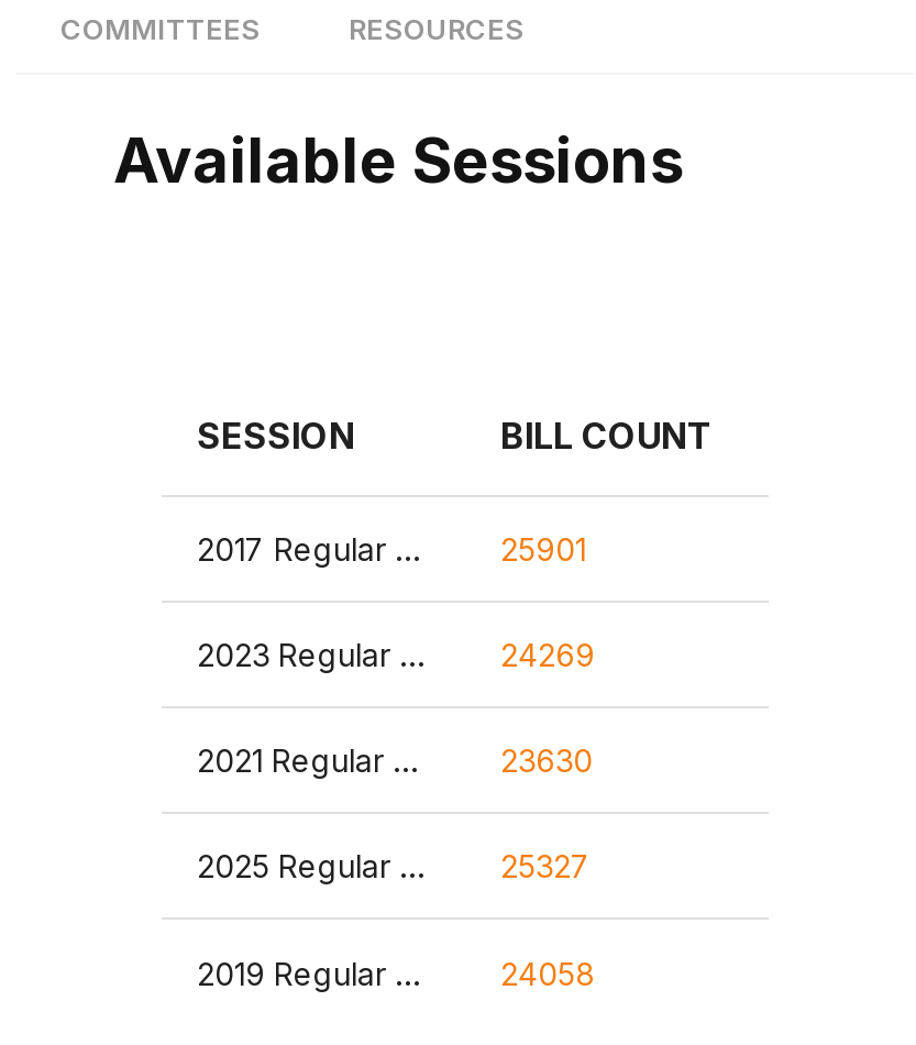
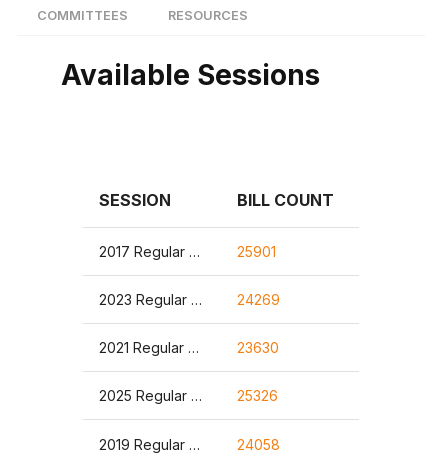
- 25327
+ 25326
